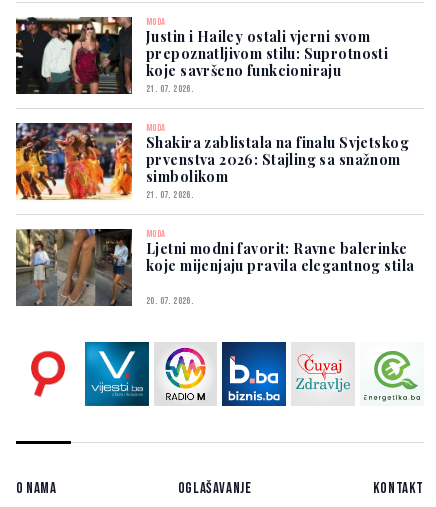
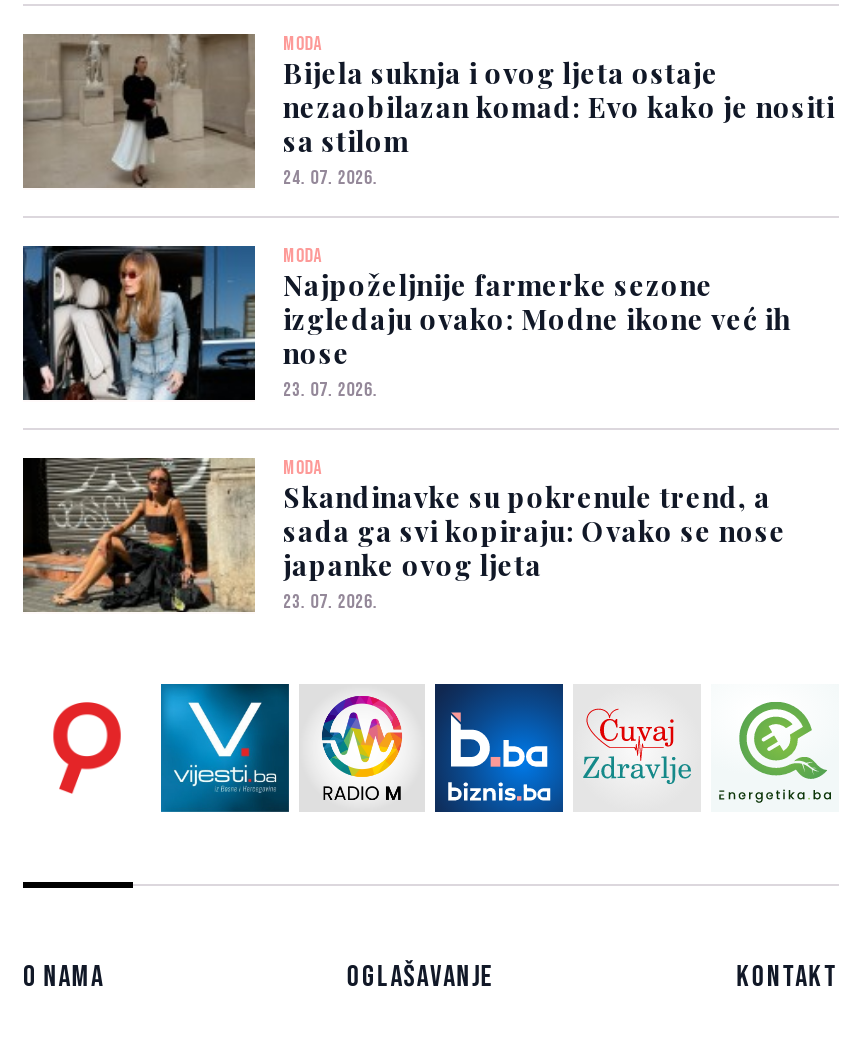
- [image]
- Justin i Hailey ostali vjerni svom
- prepoznatljivom stilu: Suprotnosti
- koje savršeno funkcioniraju
- 21. 07. 2026.
+ [image]
+ Bijela suknja i ovog ljeta ostaje
+ nezaobilazan komad: Evo kako je nositi
+ sa stilom
+ 24. 07. 2026.

- [image]
- Shakira zablistala na finalu Svjetskog
- prvenstva 2026: Stajling sa snažnom
- simbolikom
- 21. 07. 2026.
+ [image]
+ Najpoželjnije farmerke sezone
+ izgledaju ovako: Modne ikone već ih
+ nose
+ 23. 07. 2026.

- [image]
- Ljetni modni favorit: Ravne balerinke
- koje mijenjaju pravila elegantnog stila
- 20. 07. 2026.
+ [image]
+ Skandinavke su pokrenule trend, a
+ sada ga svi kopiraju: Ovako se nose
+ japanke ovog ljeta
+ 23. 07. 2026.
